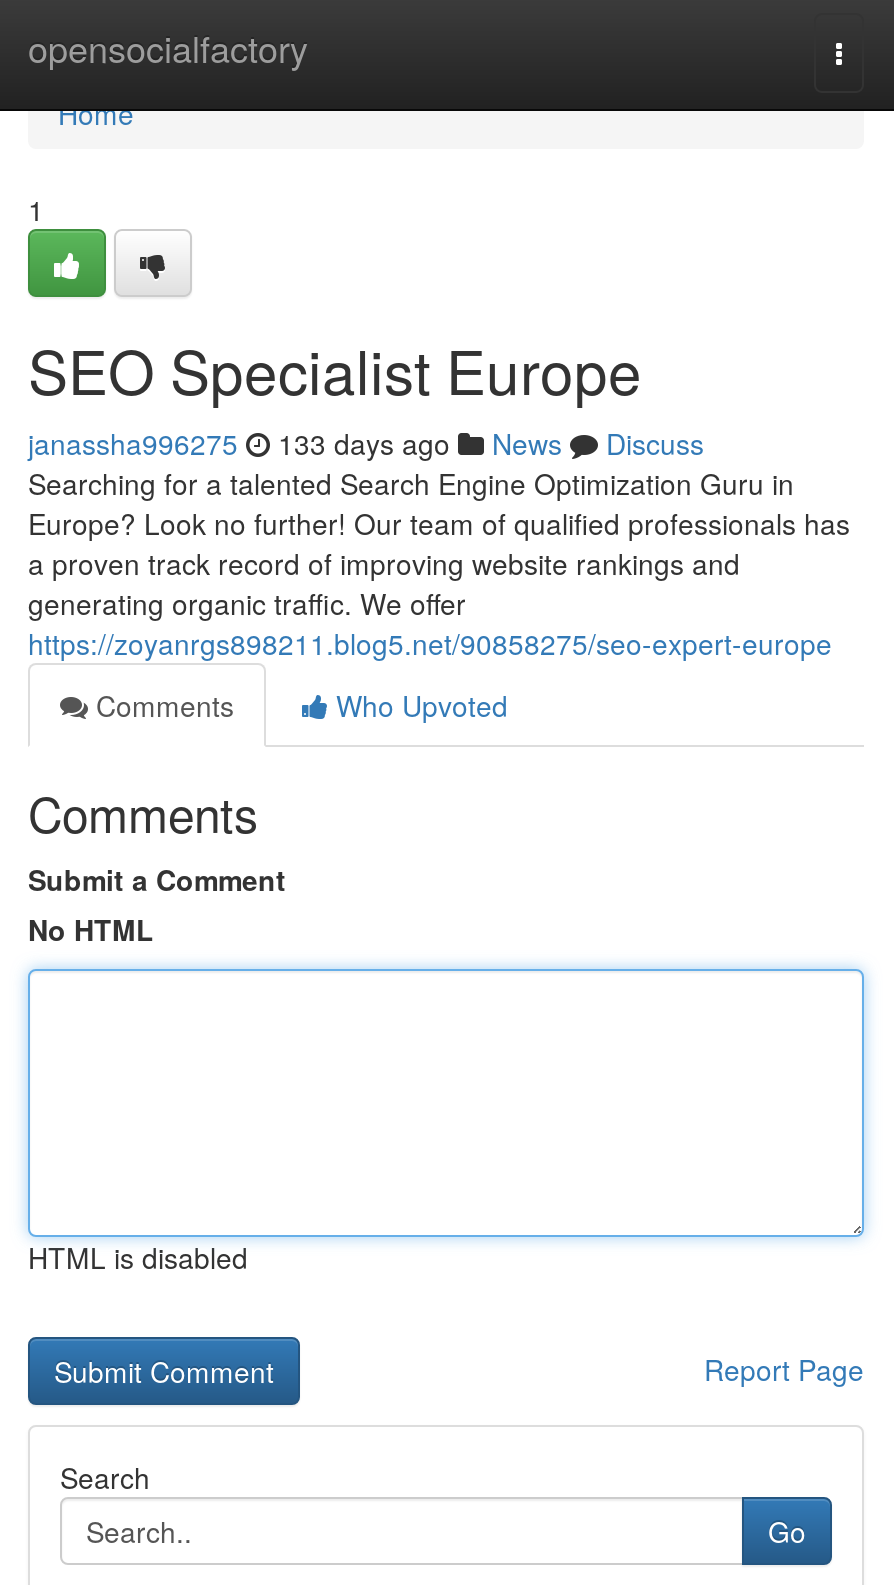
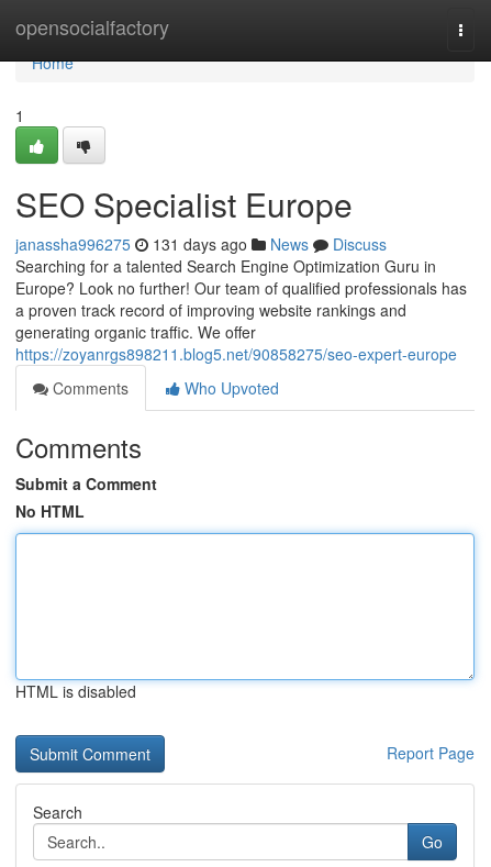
- janassha996275 133 days ago News Discuss
+ janassha996275 131 days ago News Discuss
